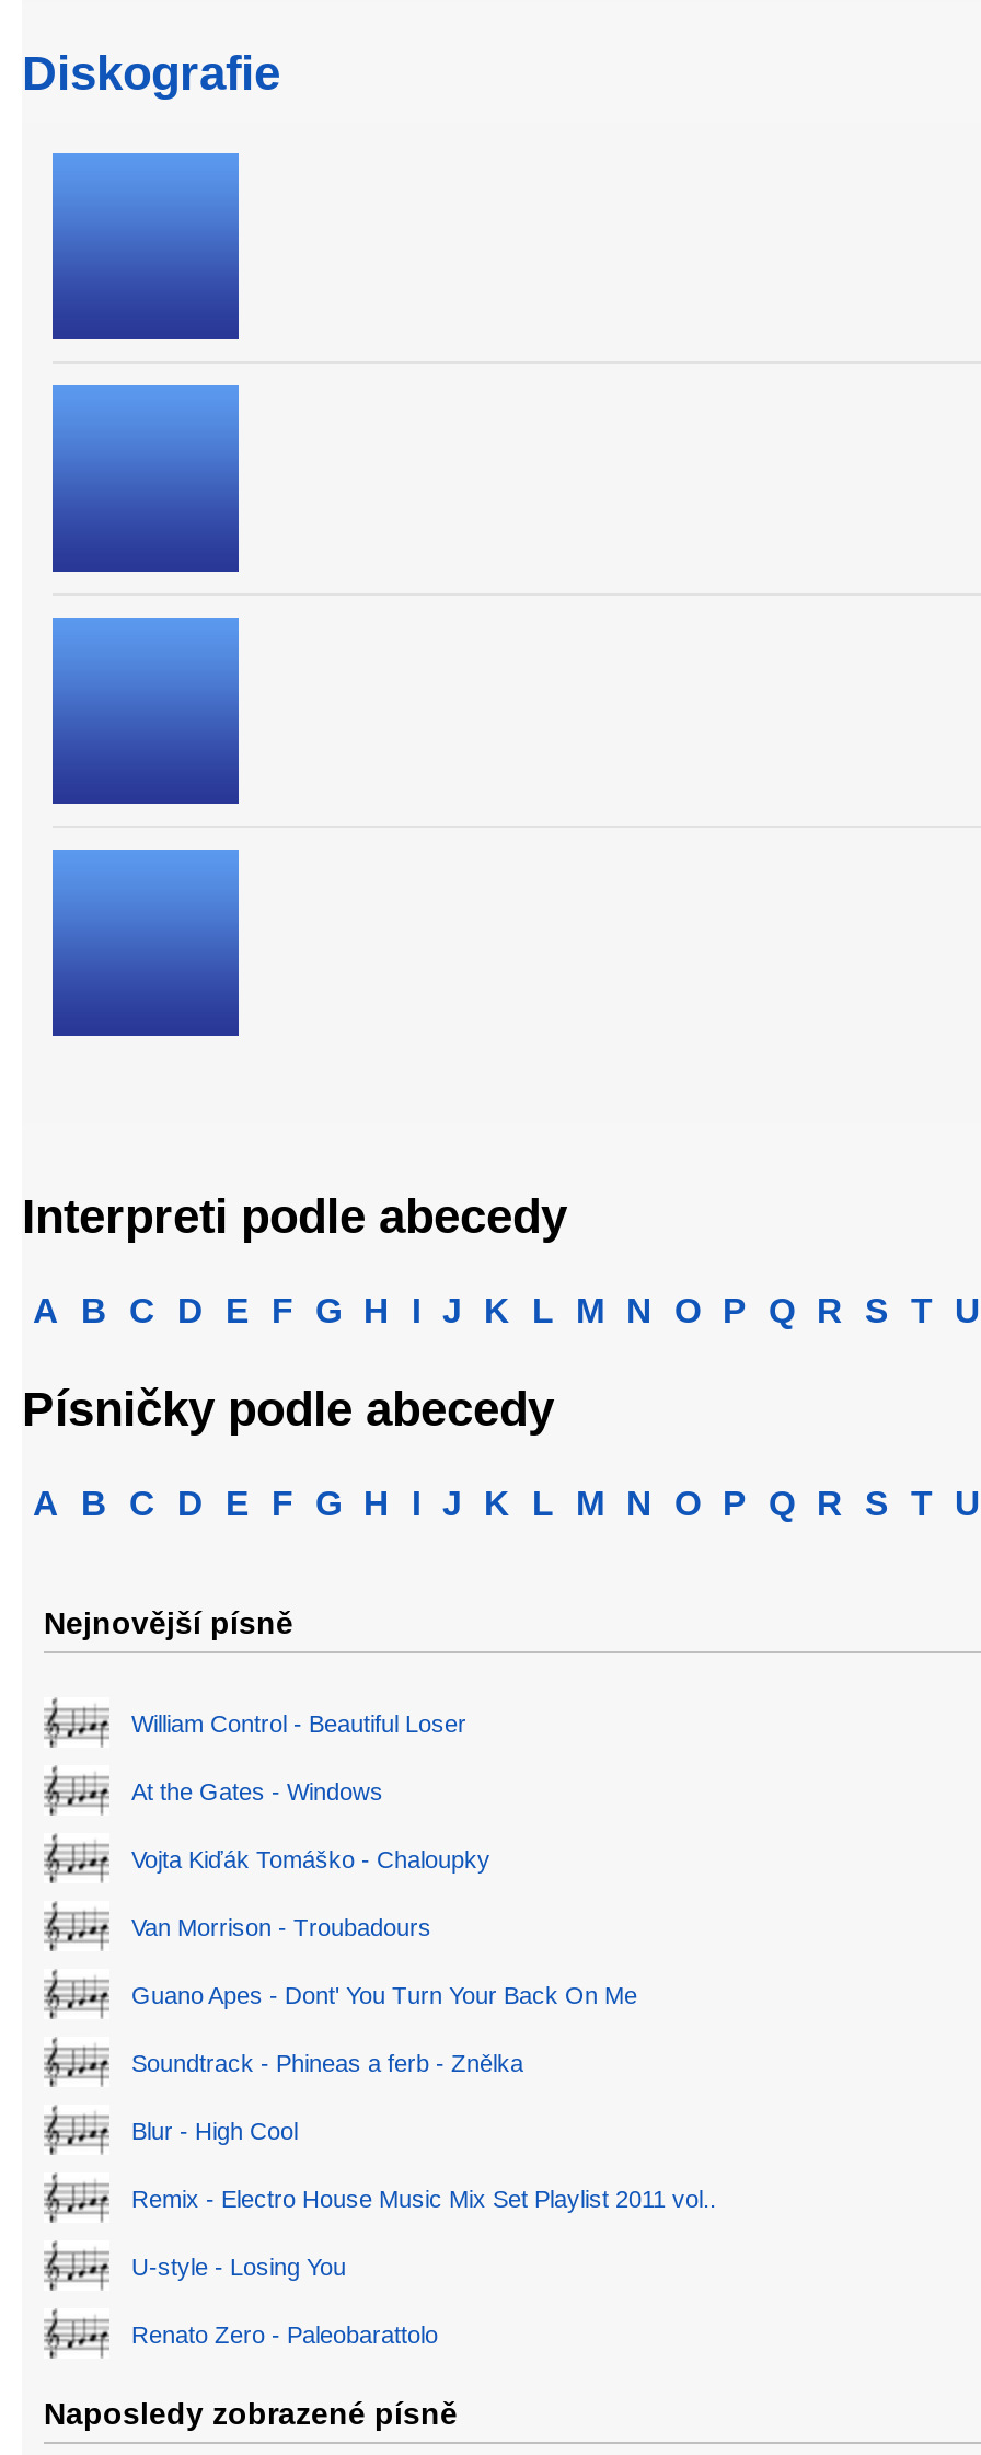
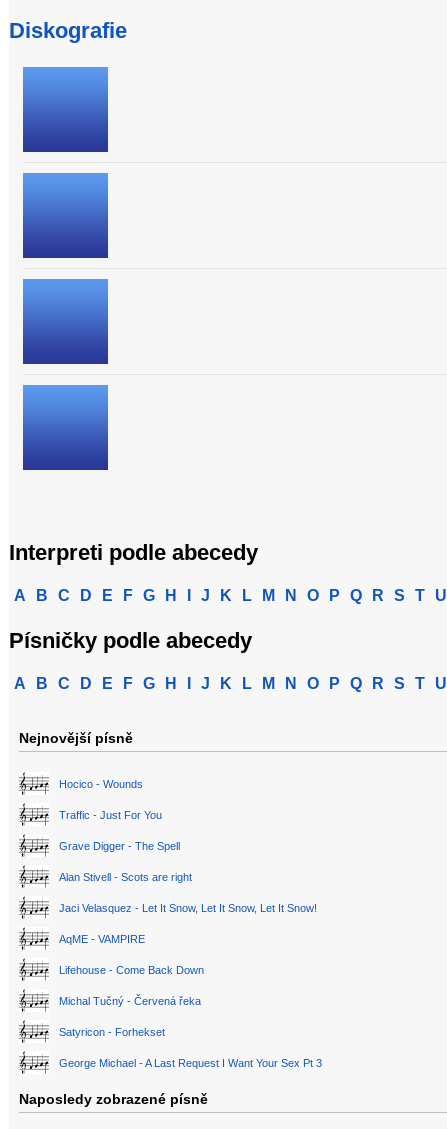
- William Control - Beautiful Loser
+ Hocico - Wounds

- At the Gates - Windows
+ Traffic - Just For You

- Vojta Kiďák Tomáško - Chaloupky
+ Grave Digger - The Spell

- Van Morrison - Troubadours
+ Alan Stivell - Scots are right

- Guano Apes - Dont' You Turn Your Back On Me
+ Jaci Velasquez - Let It Snow, Let It Snow, Let It Snow!

- Soundtrack - Phineas a ferb - Znělka
+ AqME - VAMPIRE

- Blur - High Cool
+ Lifehouse - Come Back Down

- Remix - Electro House Music Mix Set Playlist 2011 vol..
+ Michal Tučný - Červená řeka

- U-style - Losing You
+ Satyricon - Forhekset

- Renato Zero - Paleobarattolo
+ George Michael - A Last Request I Want Your Sex Pt 3
